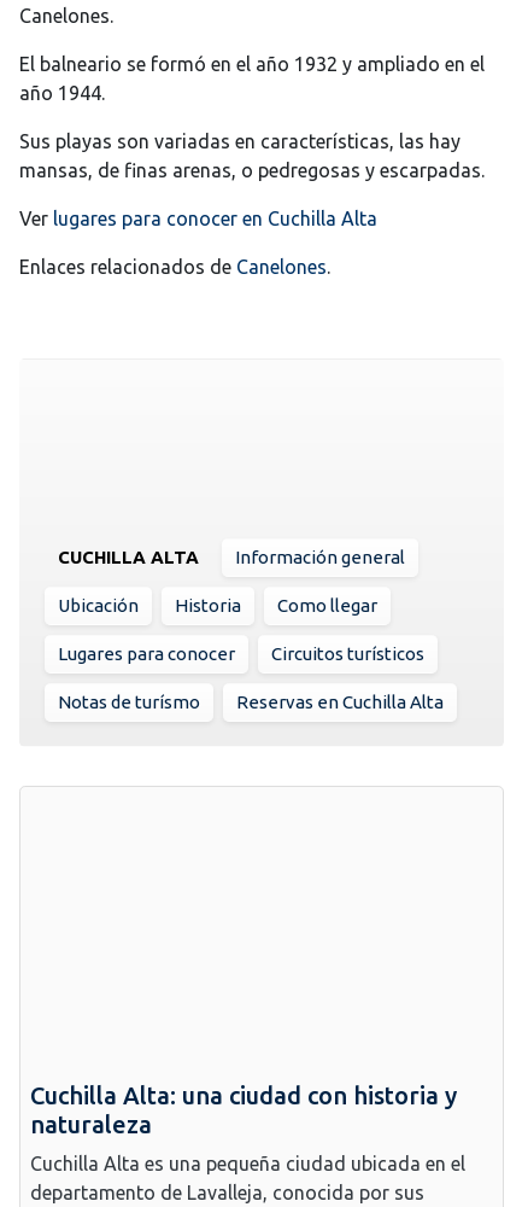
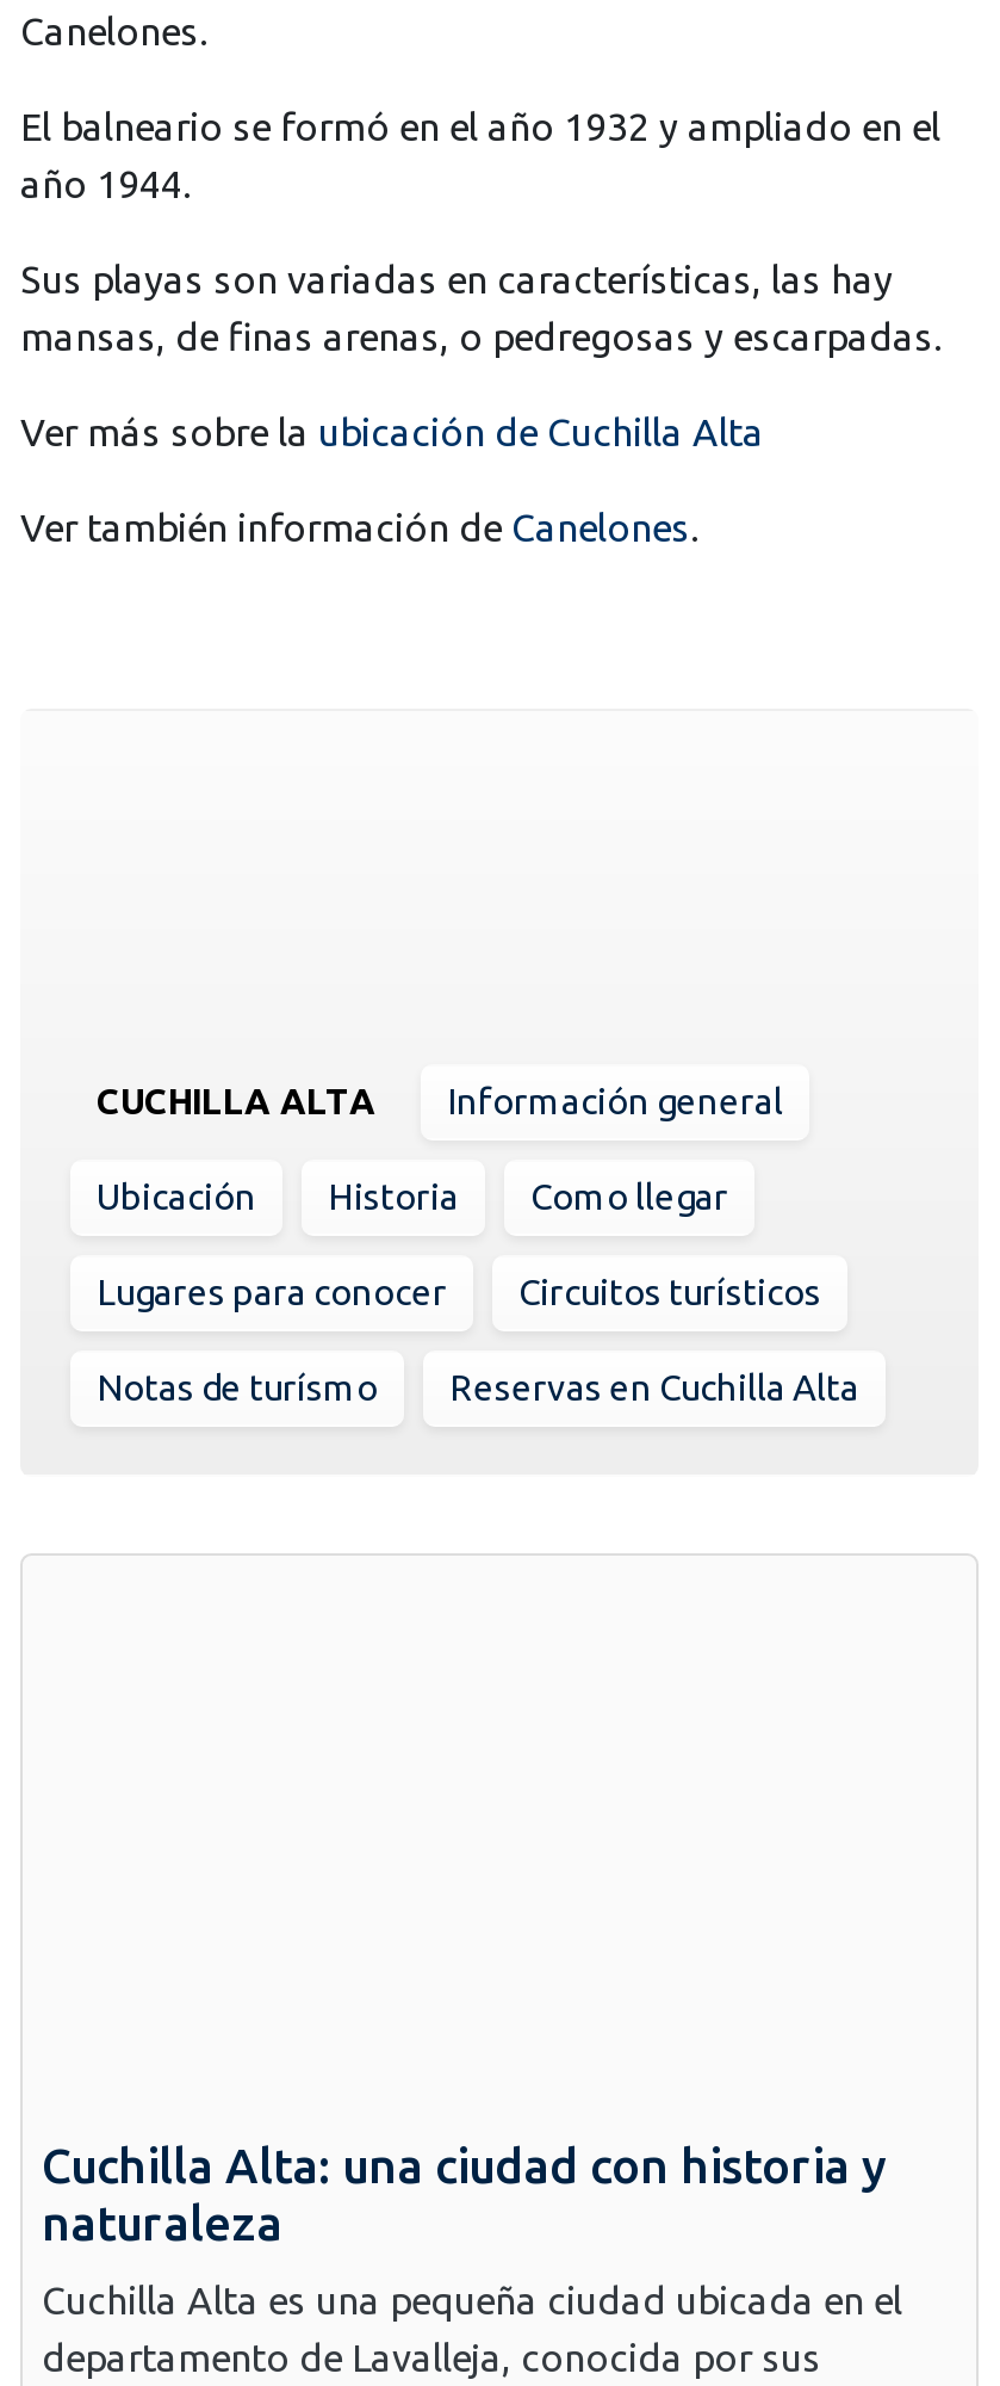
- Ver lugares para conocer en Cuchilla Alta
+ Ver más sobre la ubicación de Cuchilla Alta

- Enlaces relacionados de Canelones.
+ Ver también información de Canelones.
